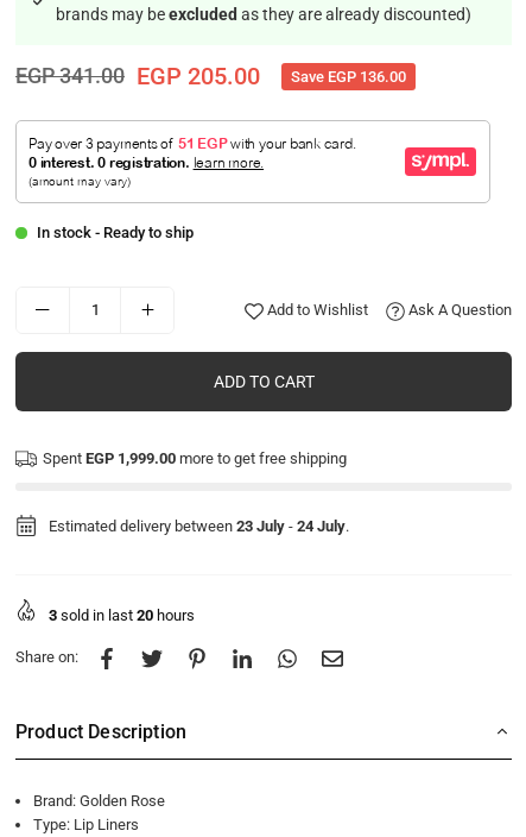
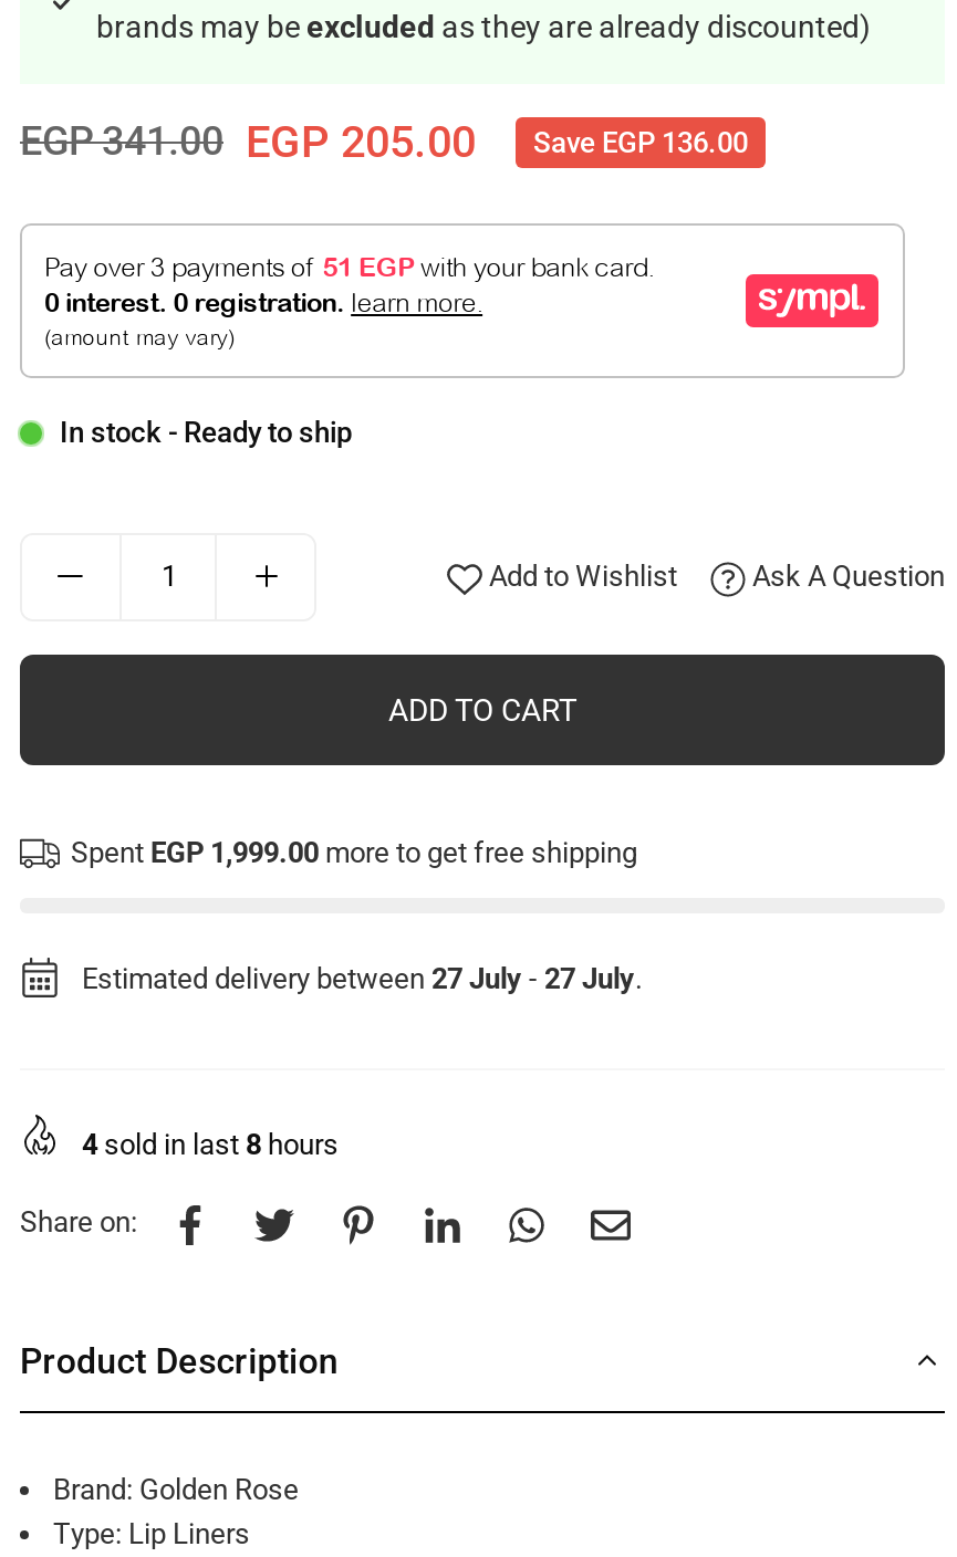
- Estimated delivery between 23 July - 24 July.
+ Estimated delivery between 27 July - 27 July.

- 3 sold in last 20 hours
+ 4 sold in last 8 hours
